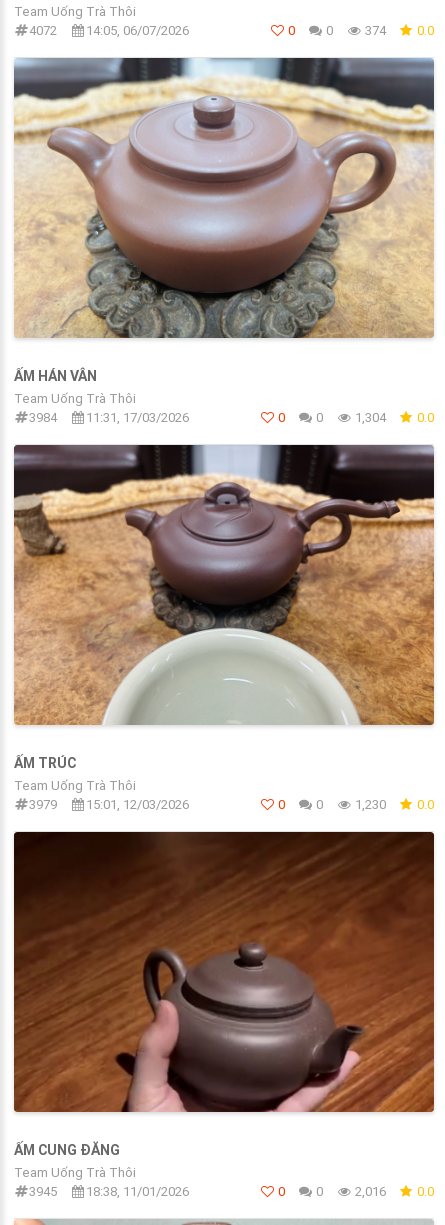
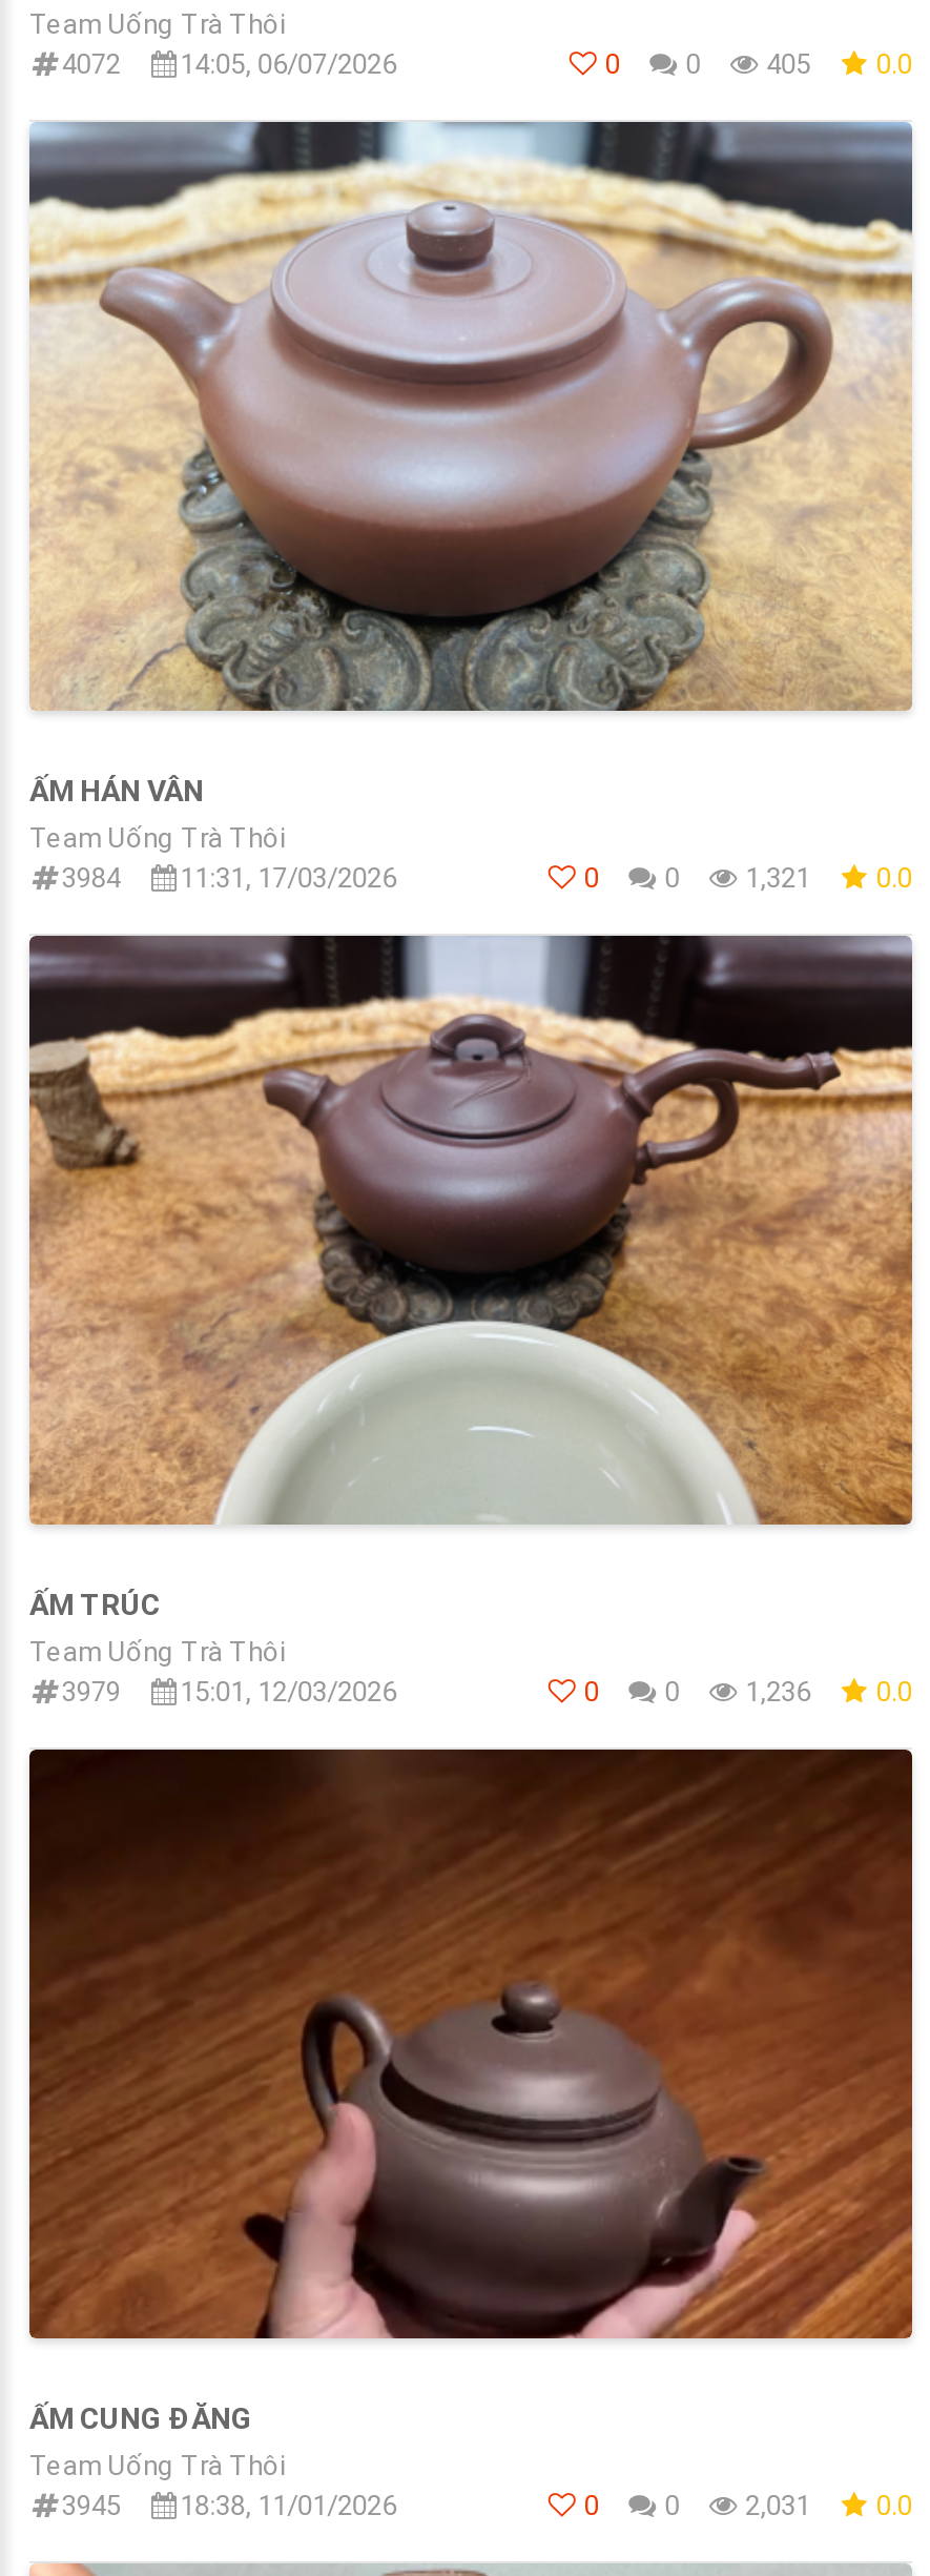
- 0 0 374 0.0
+ 0 0 405 0.0

- 0 0 1,304 0.0
+ 0 0 1,321 0.0

- 0 0 1,230 0.0
+ 0 0 1,236 0.0

- 0 0 2,016 0.0
+ 0 0 2,031 0.0
